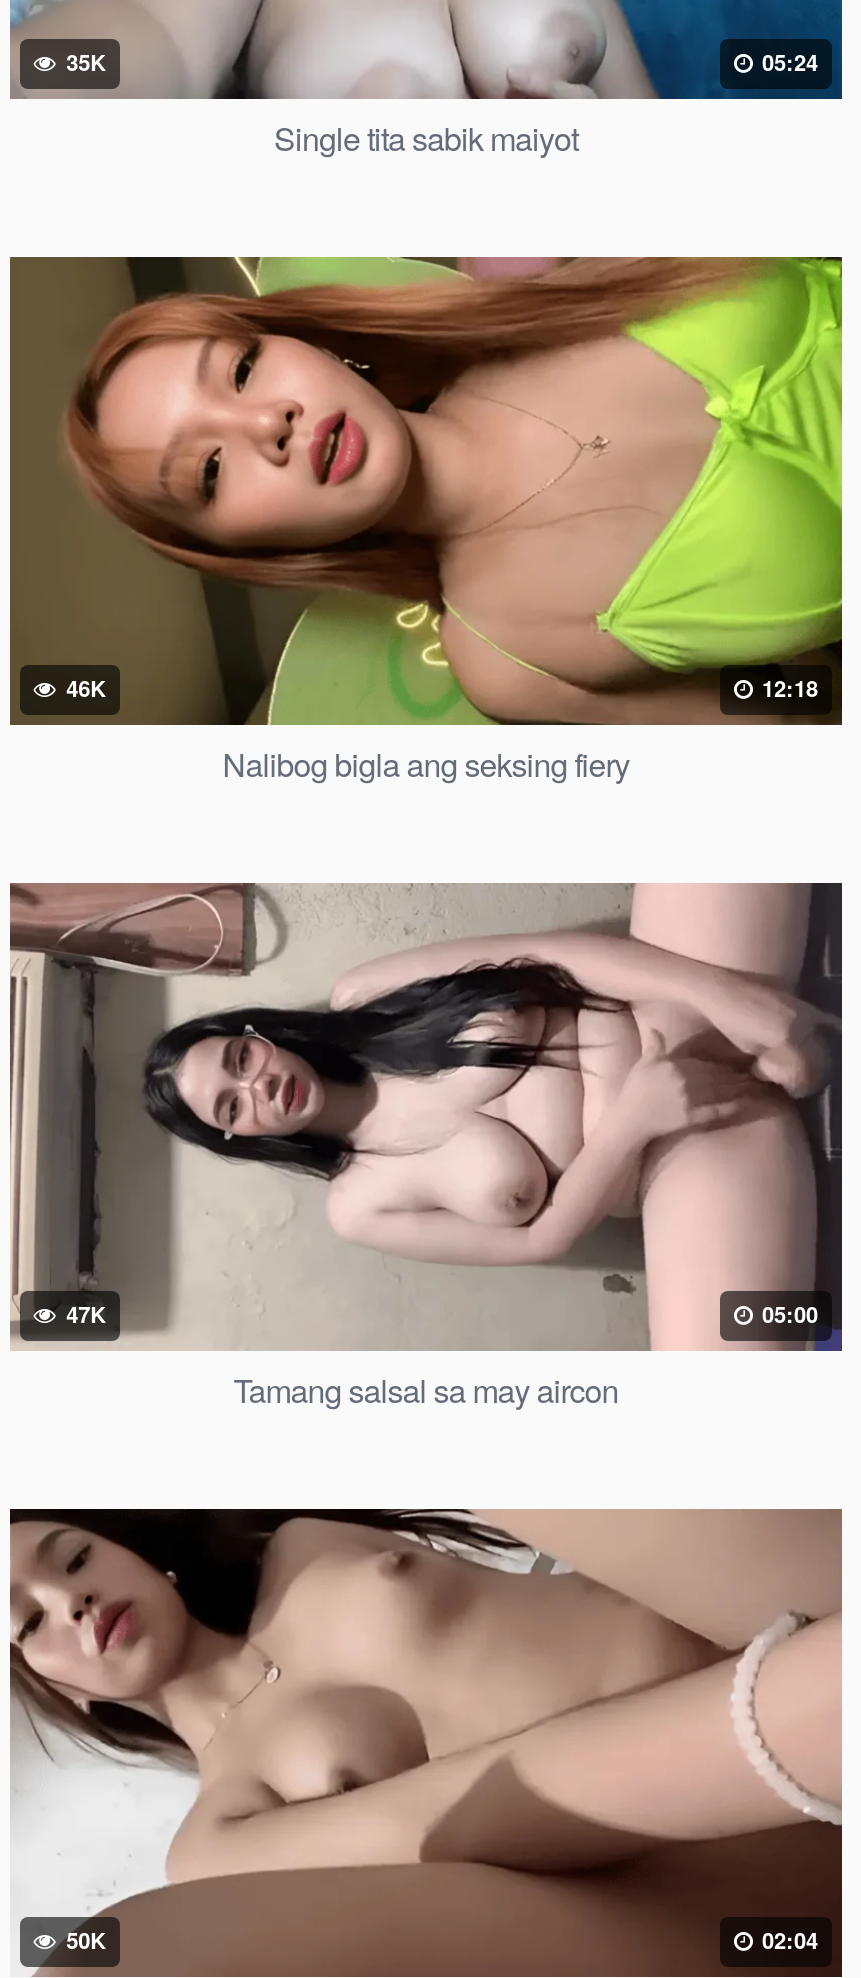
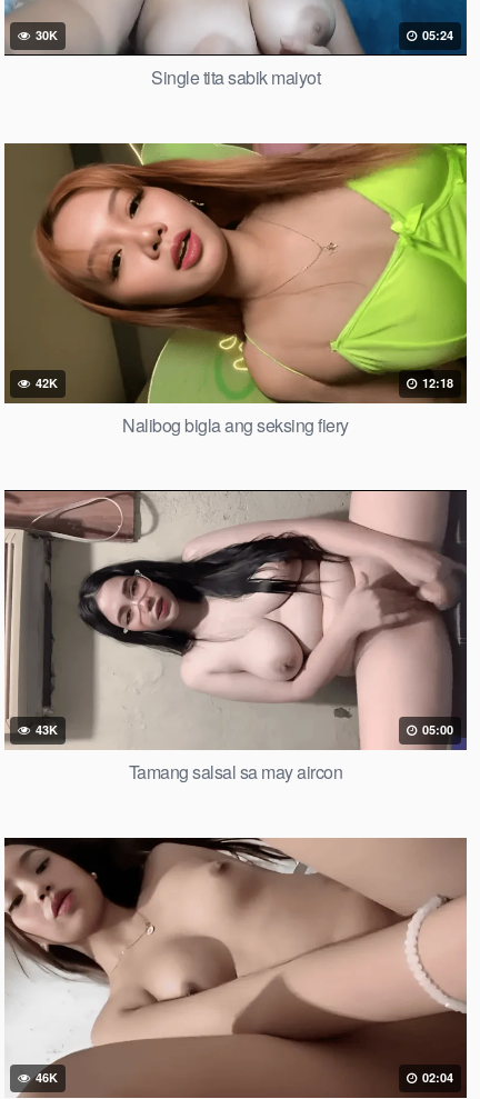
- 35K
+ 30K

- 46K
+ 42K

- 47K
+ 43K

- 50K
+ 46K
